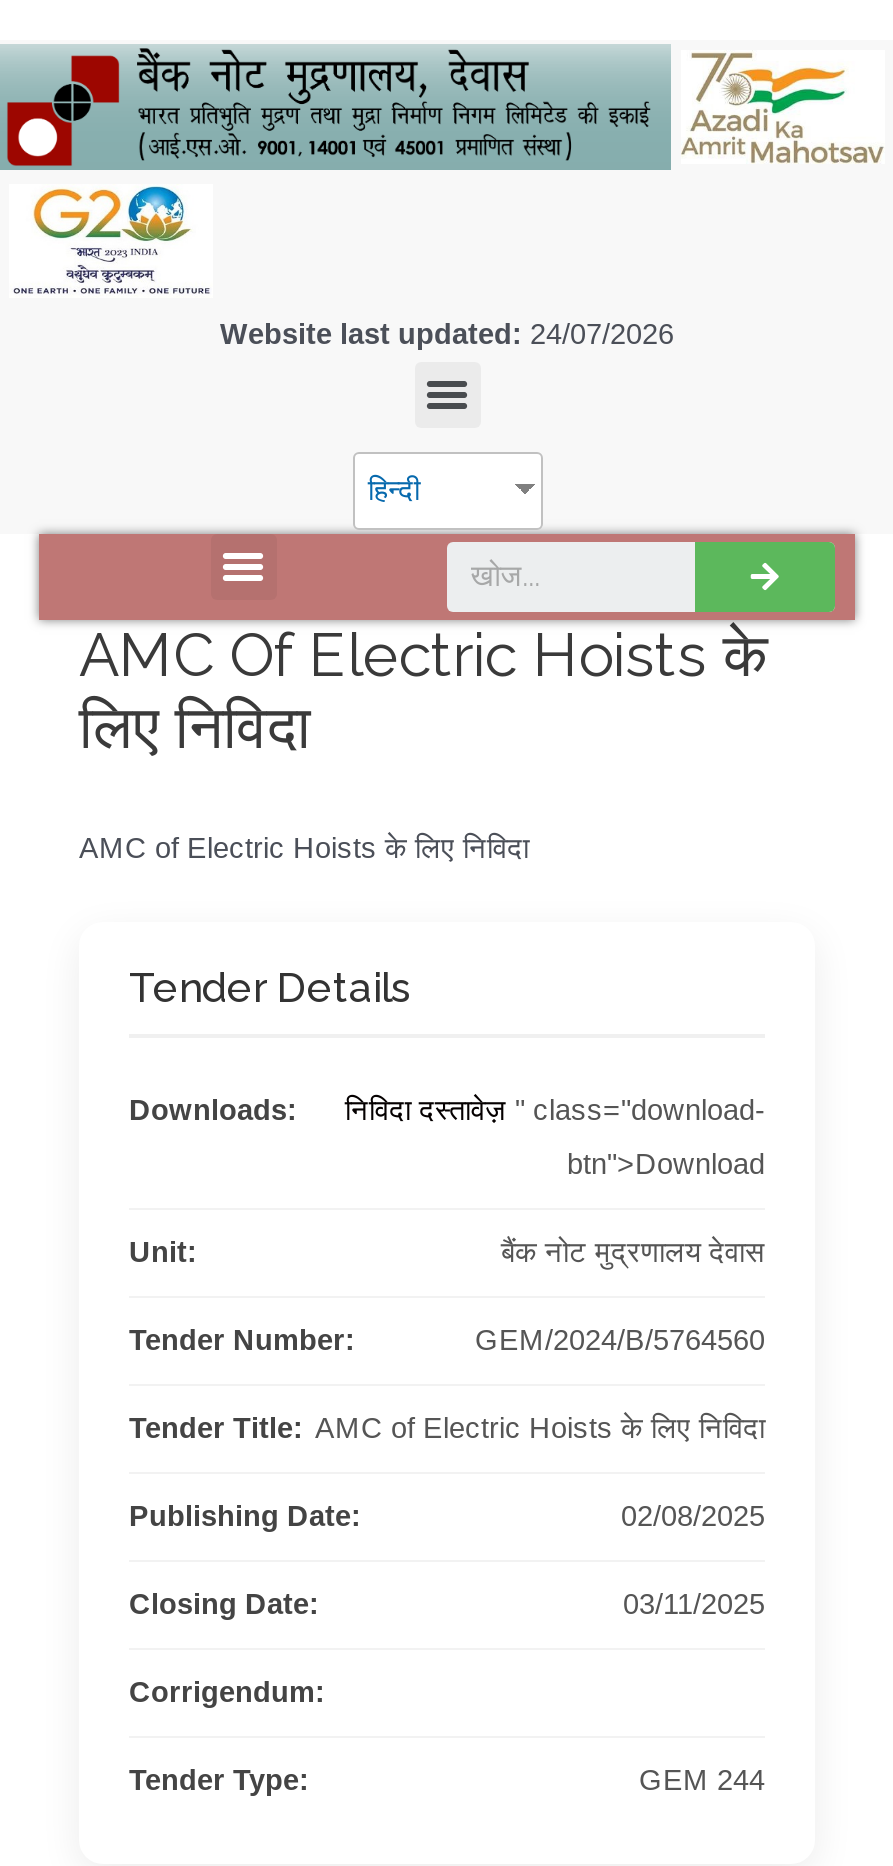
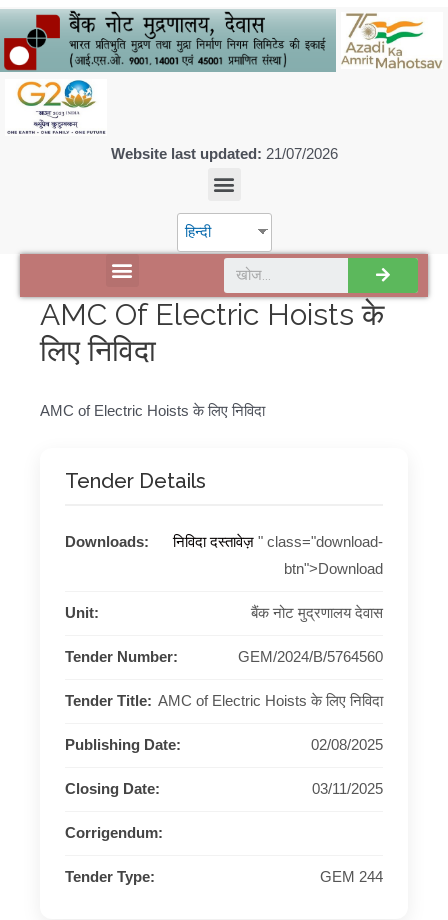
- Website last updated: 24/07/2026
+ Website last updated: 21/07/2026
